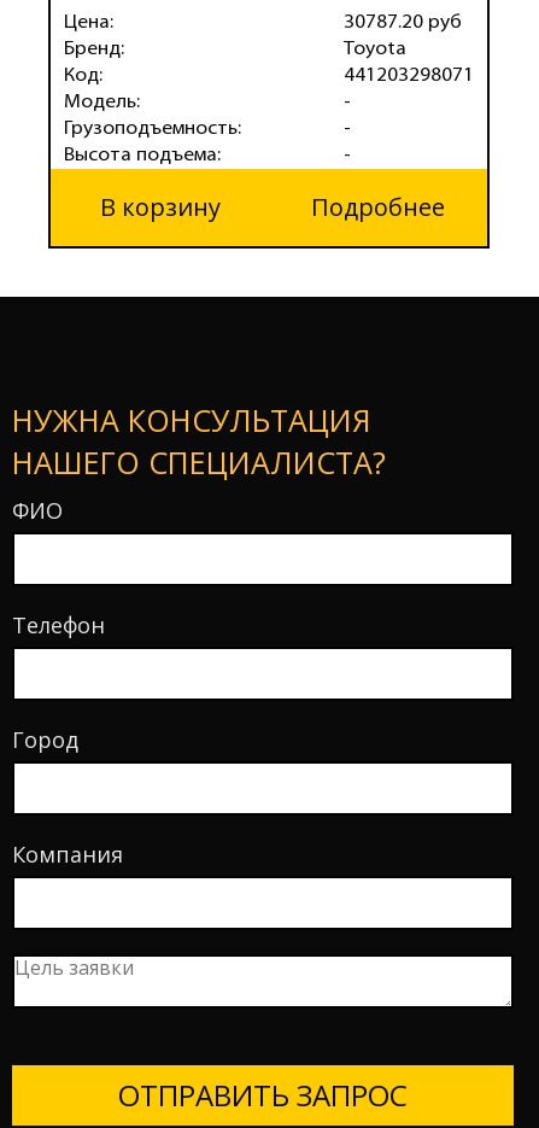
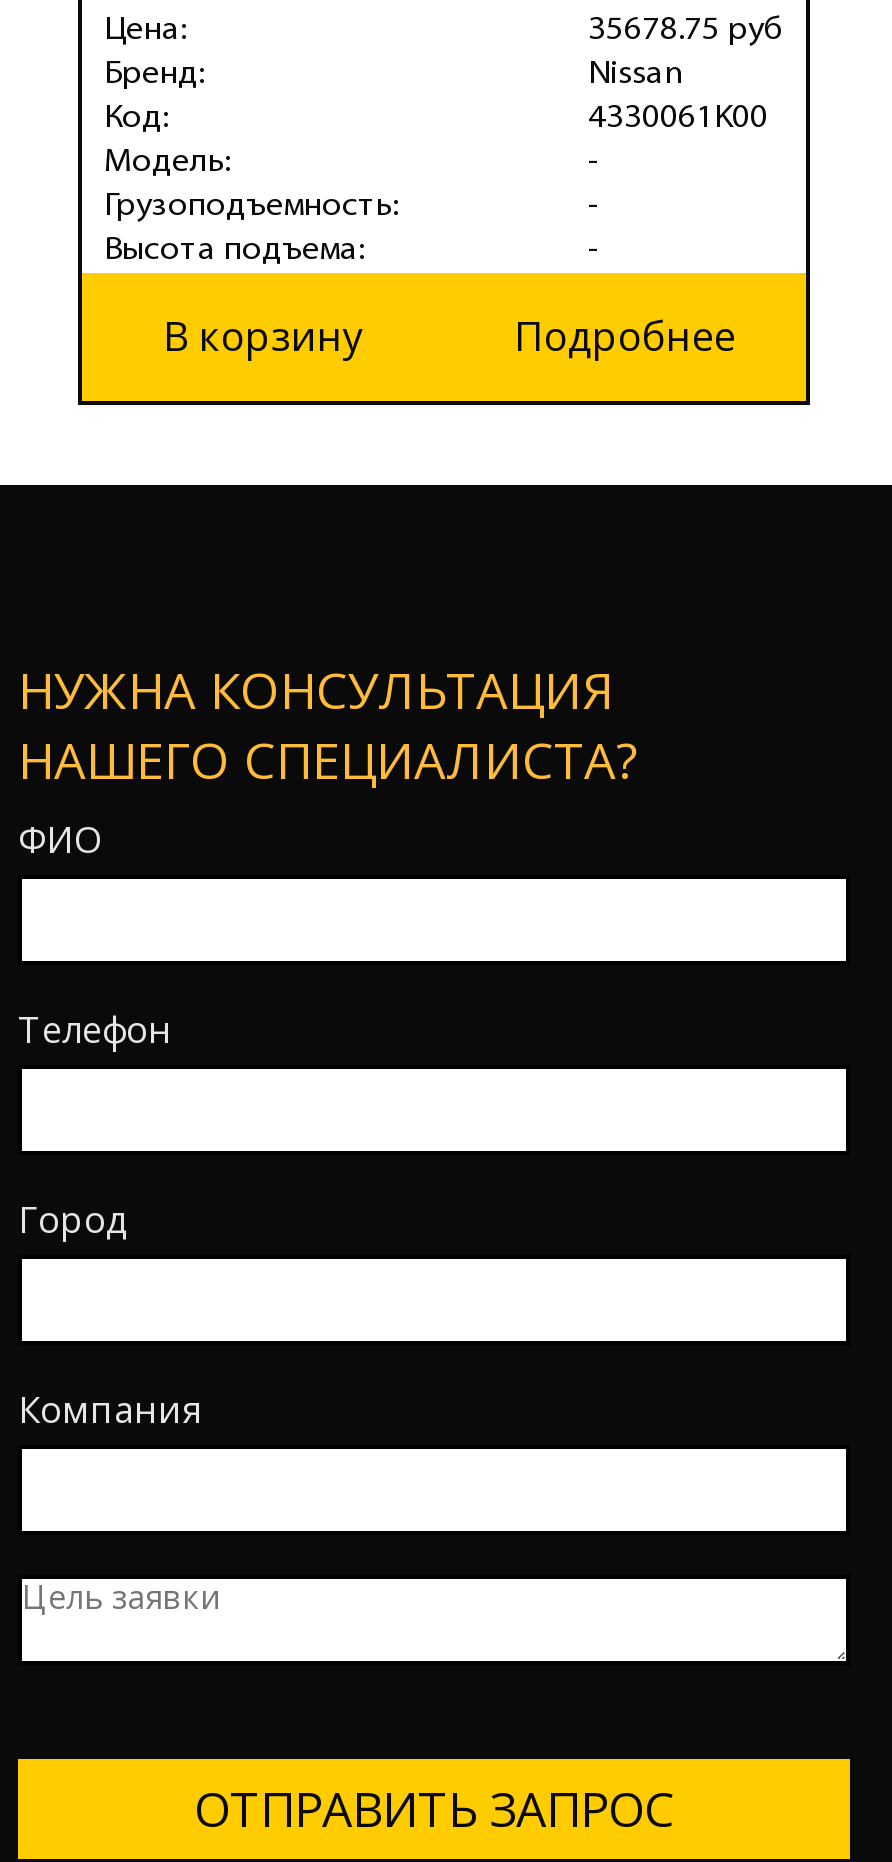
- 30787.20 руб
- Toyota
- 441203298071
+ 35678.75 руб
+ Nissan
+ 4330061K00
